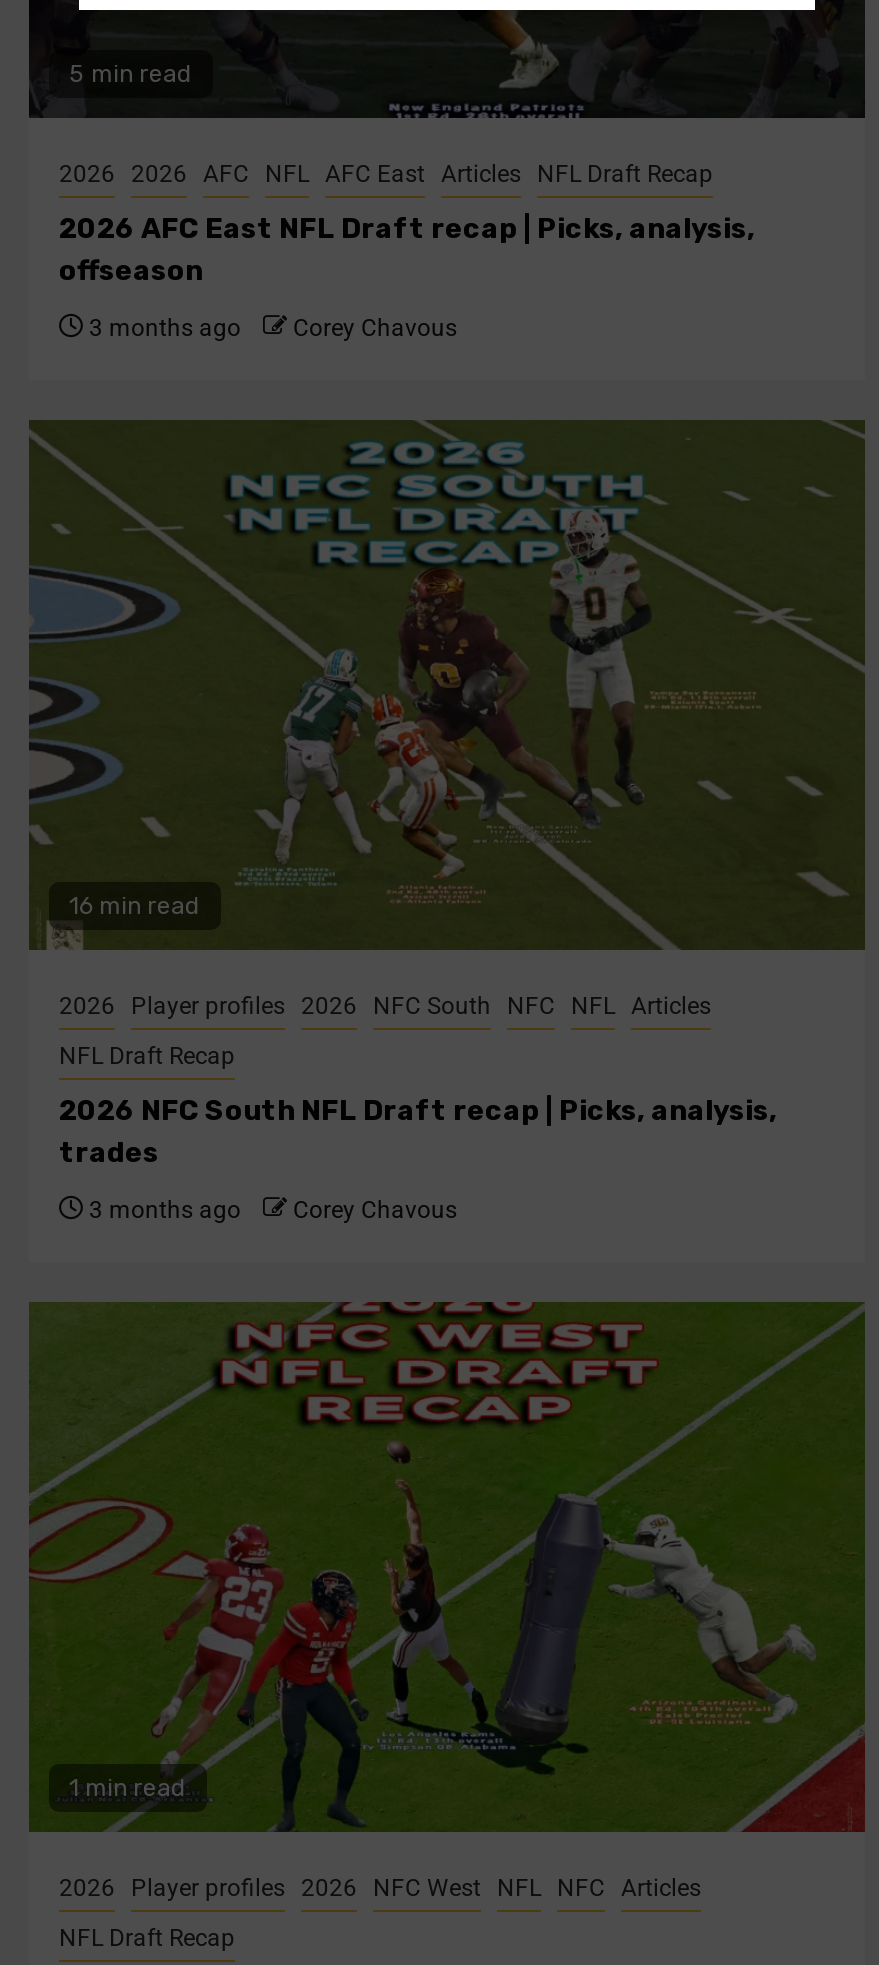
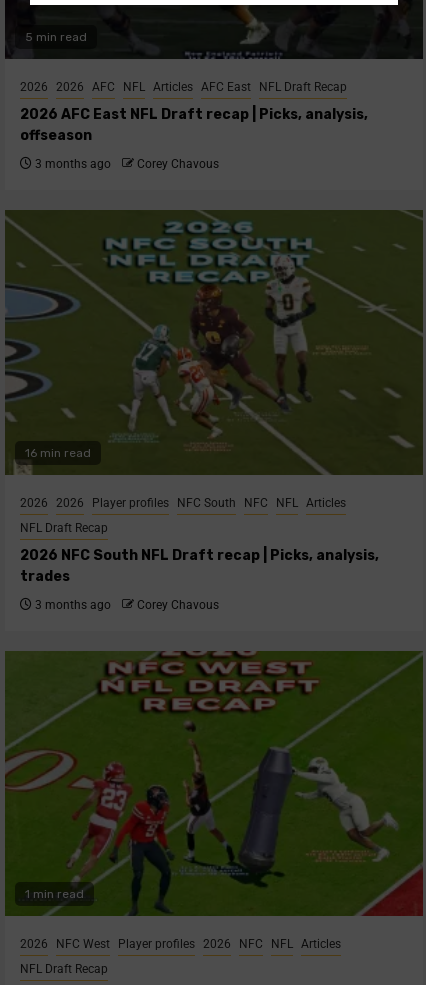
- 2026 2026 AFC NFL AFC East Articles NFL Draft Recap
+ 2026 2026 AFC NFL Articles AFC East NFL Draft Recap

- 2026 Player profiles 2026 NFC South NFC NFL Articles
+ 2026 2026 Player profiles NFC South NFC NFL Articles

- 2026 Player profiles 2026 NFC West NFL NFC Articles
+ 2026 NFC West Player profiles 2026 NFC NFL Articles
